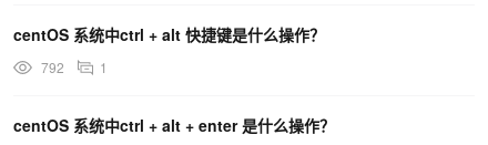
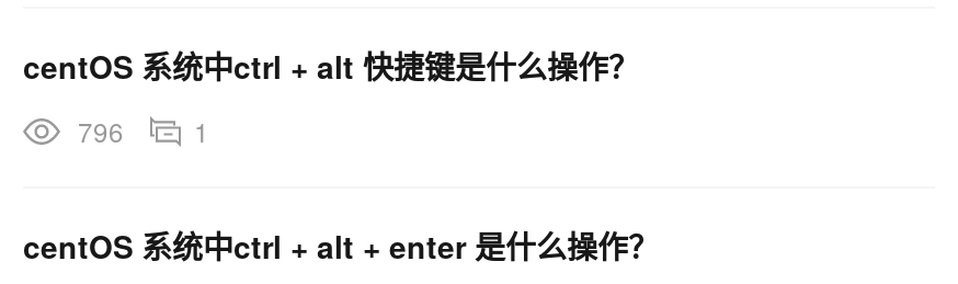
- 792 1
+ 796 1
